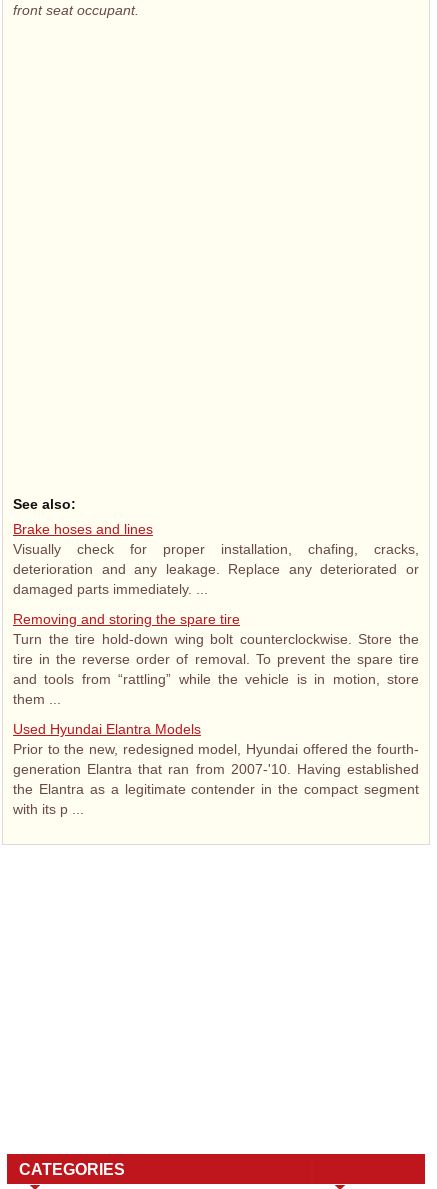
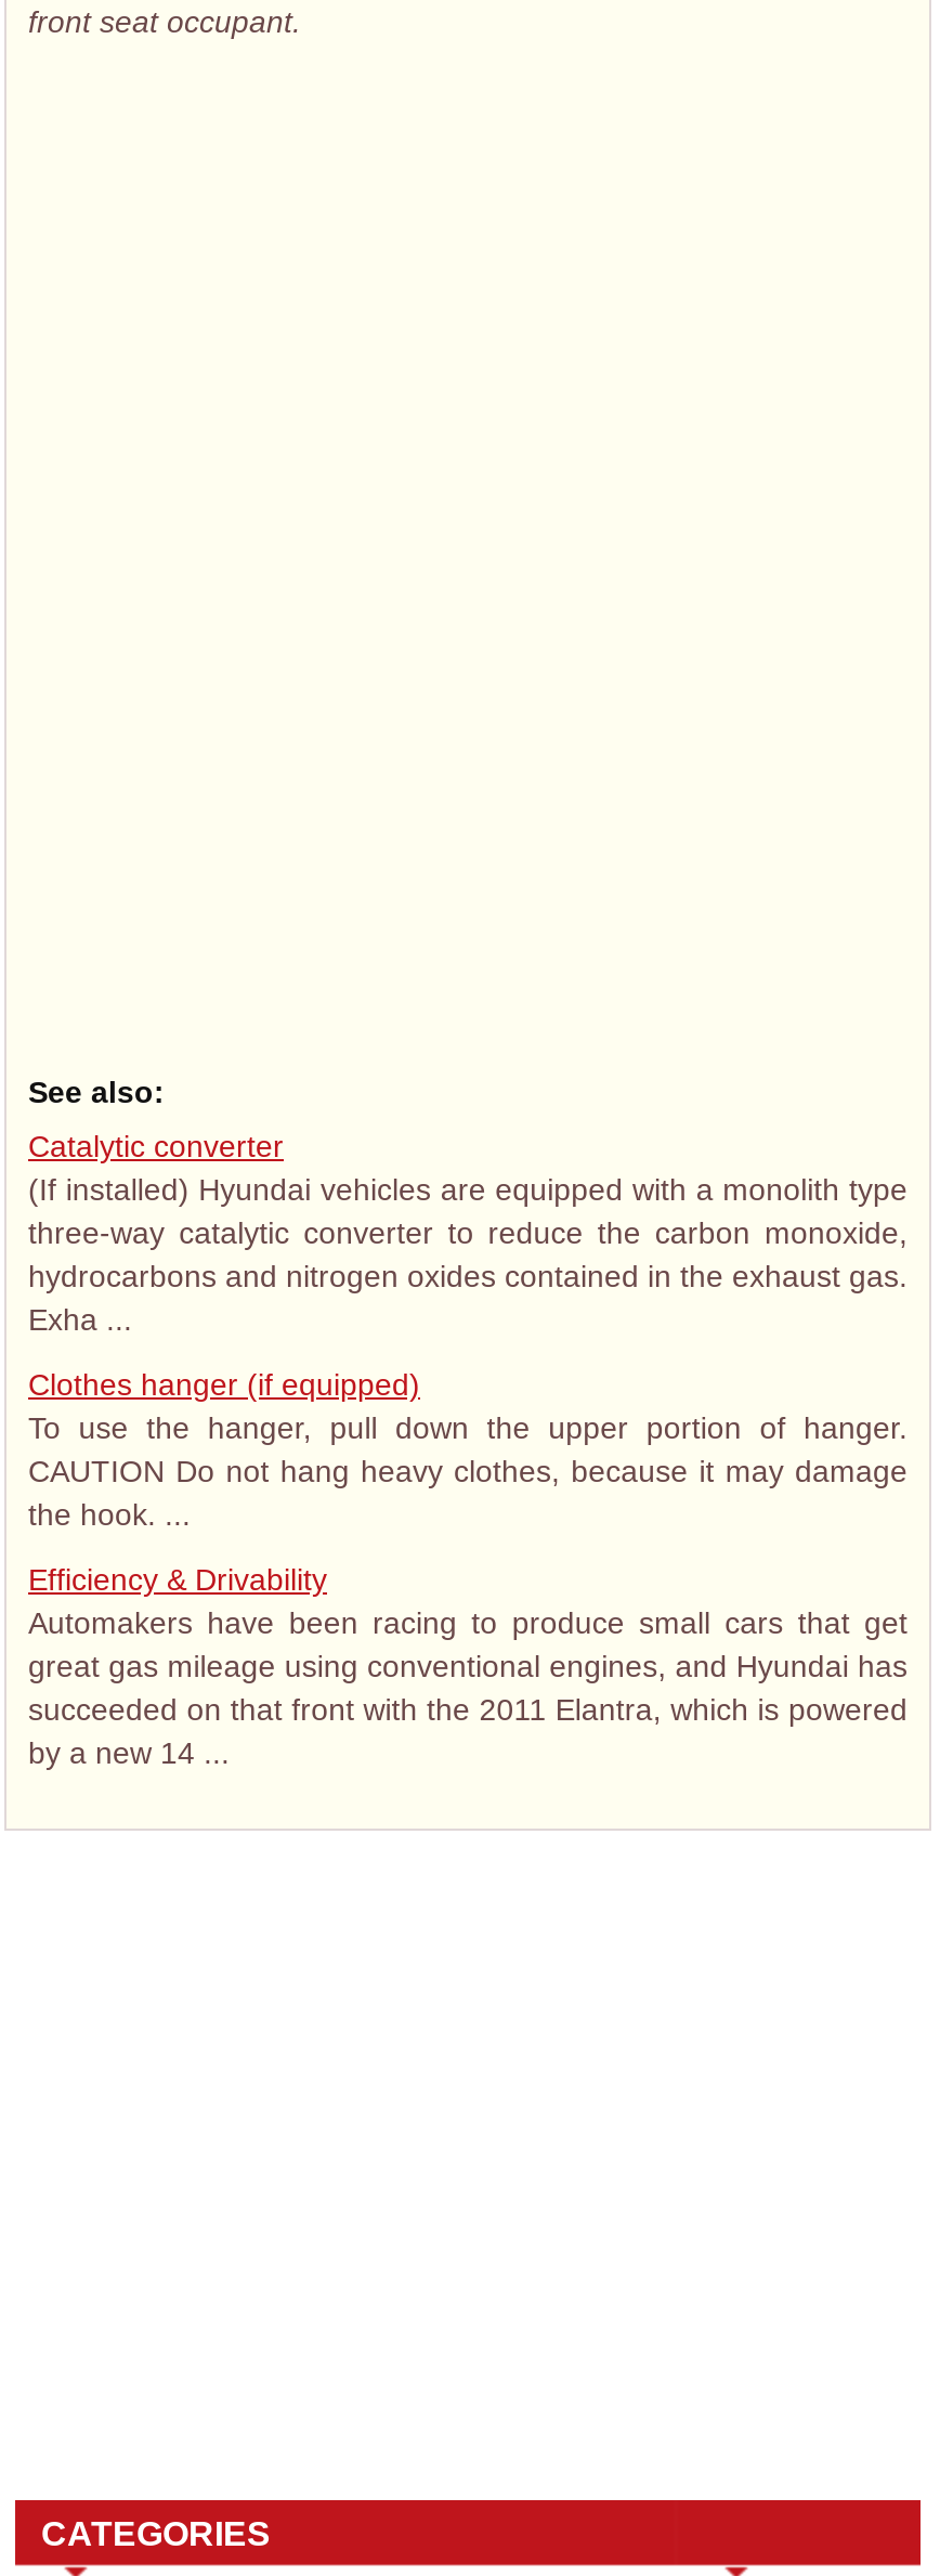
- Brake hoses and lines
- Visually check for proper installation, chafing, cracks,
- deterioration and any leakage. Replace any deteriorated or
- damaged parts immediately. ...
+ Catalytic converter
+ (If installed) Hyundai vehicles are equipped with a monolith type
+ three-way catalytic converter to reduce the carbon monoxide,
+ hydrocarbons and nitrogen oxides contained in the exhaust gas.
+ Exha ...

- Removing and storing the spare tire
- Turn the tire hold-down wing bolt counterclockwise. Store the
- tire in the reverse order of removal. To prevent the spare tire
- and tools from “rattling” while the vehicle is in motion, store
- them ...
+ Clothes hanger (if equipped)
+ To use the hanger, pull down the upper portion of hanger.
+ CAUTION Do not hang heavy clothes, because it may damage
+ the hook. ...

- Used Hyundai Elantra Models
- Prior to the new, redesigned model, Hyundai offered the fourth-
- generation Elantra that ran from 2007-'10. Having established
- the Elantra as a legitimate contender in the compact segment
- with its p ...
+ Efficiency & Drivability
+ Automakers have been racing to produce small cars that get
+ great gas mileage using conventional engines, and Hyundai has
+ succeeded on that front with the 2011 Elantra, which is powered
+ by a new 14 ...
